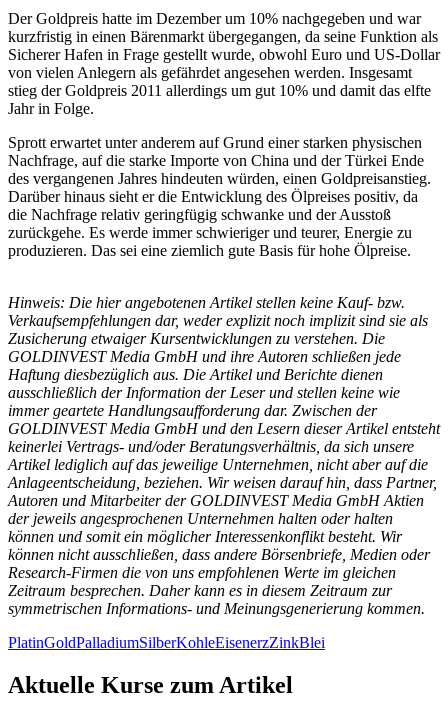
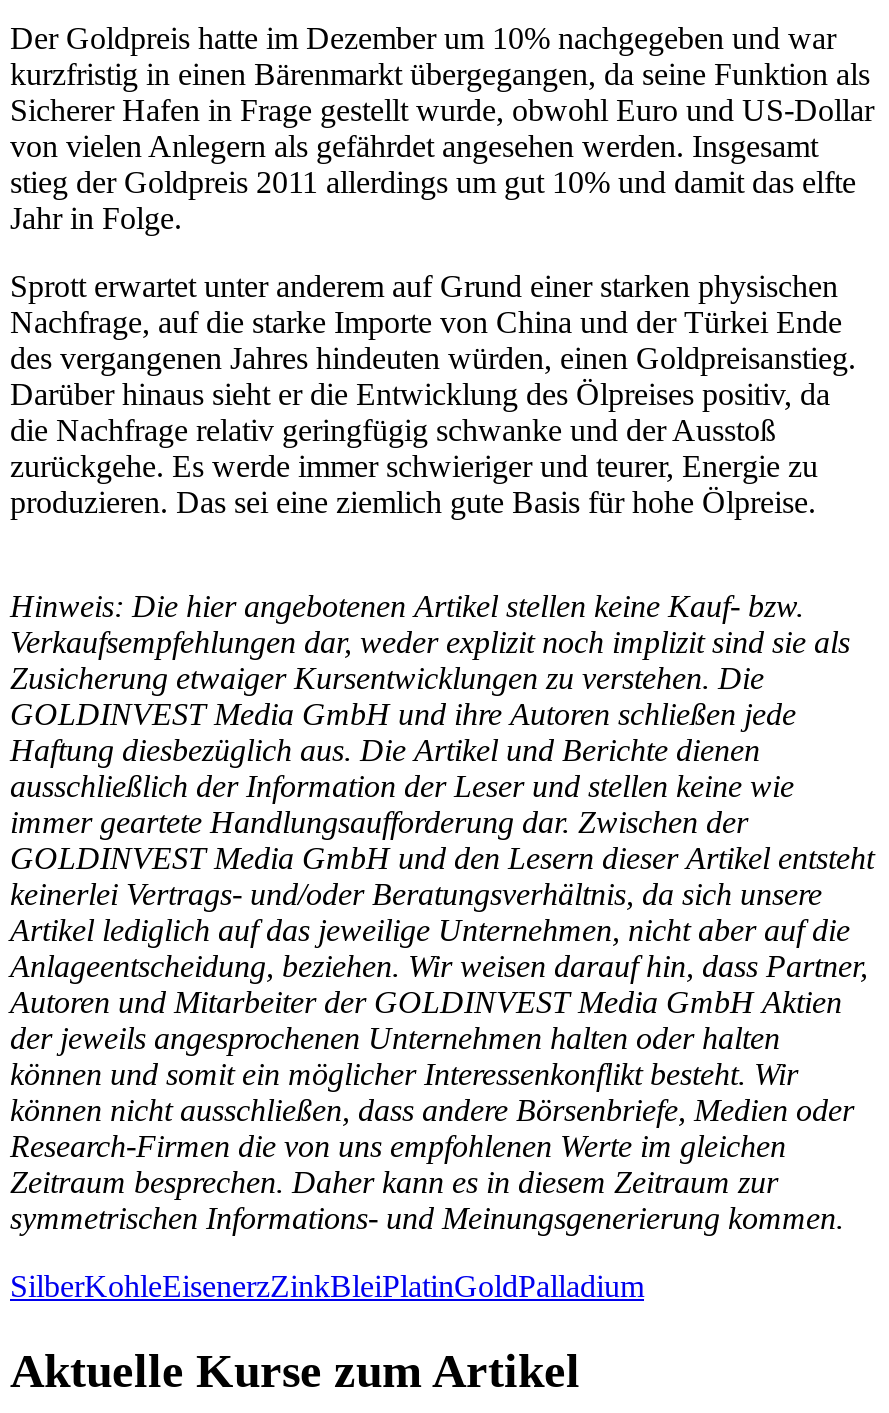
- PlatinGoldPalladiumSilberKohleEisenerzZinkBlei
+ SilberKohleEisenerzZinkBleiPlatinGoldPalladium
